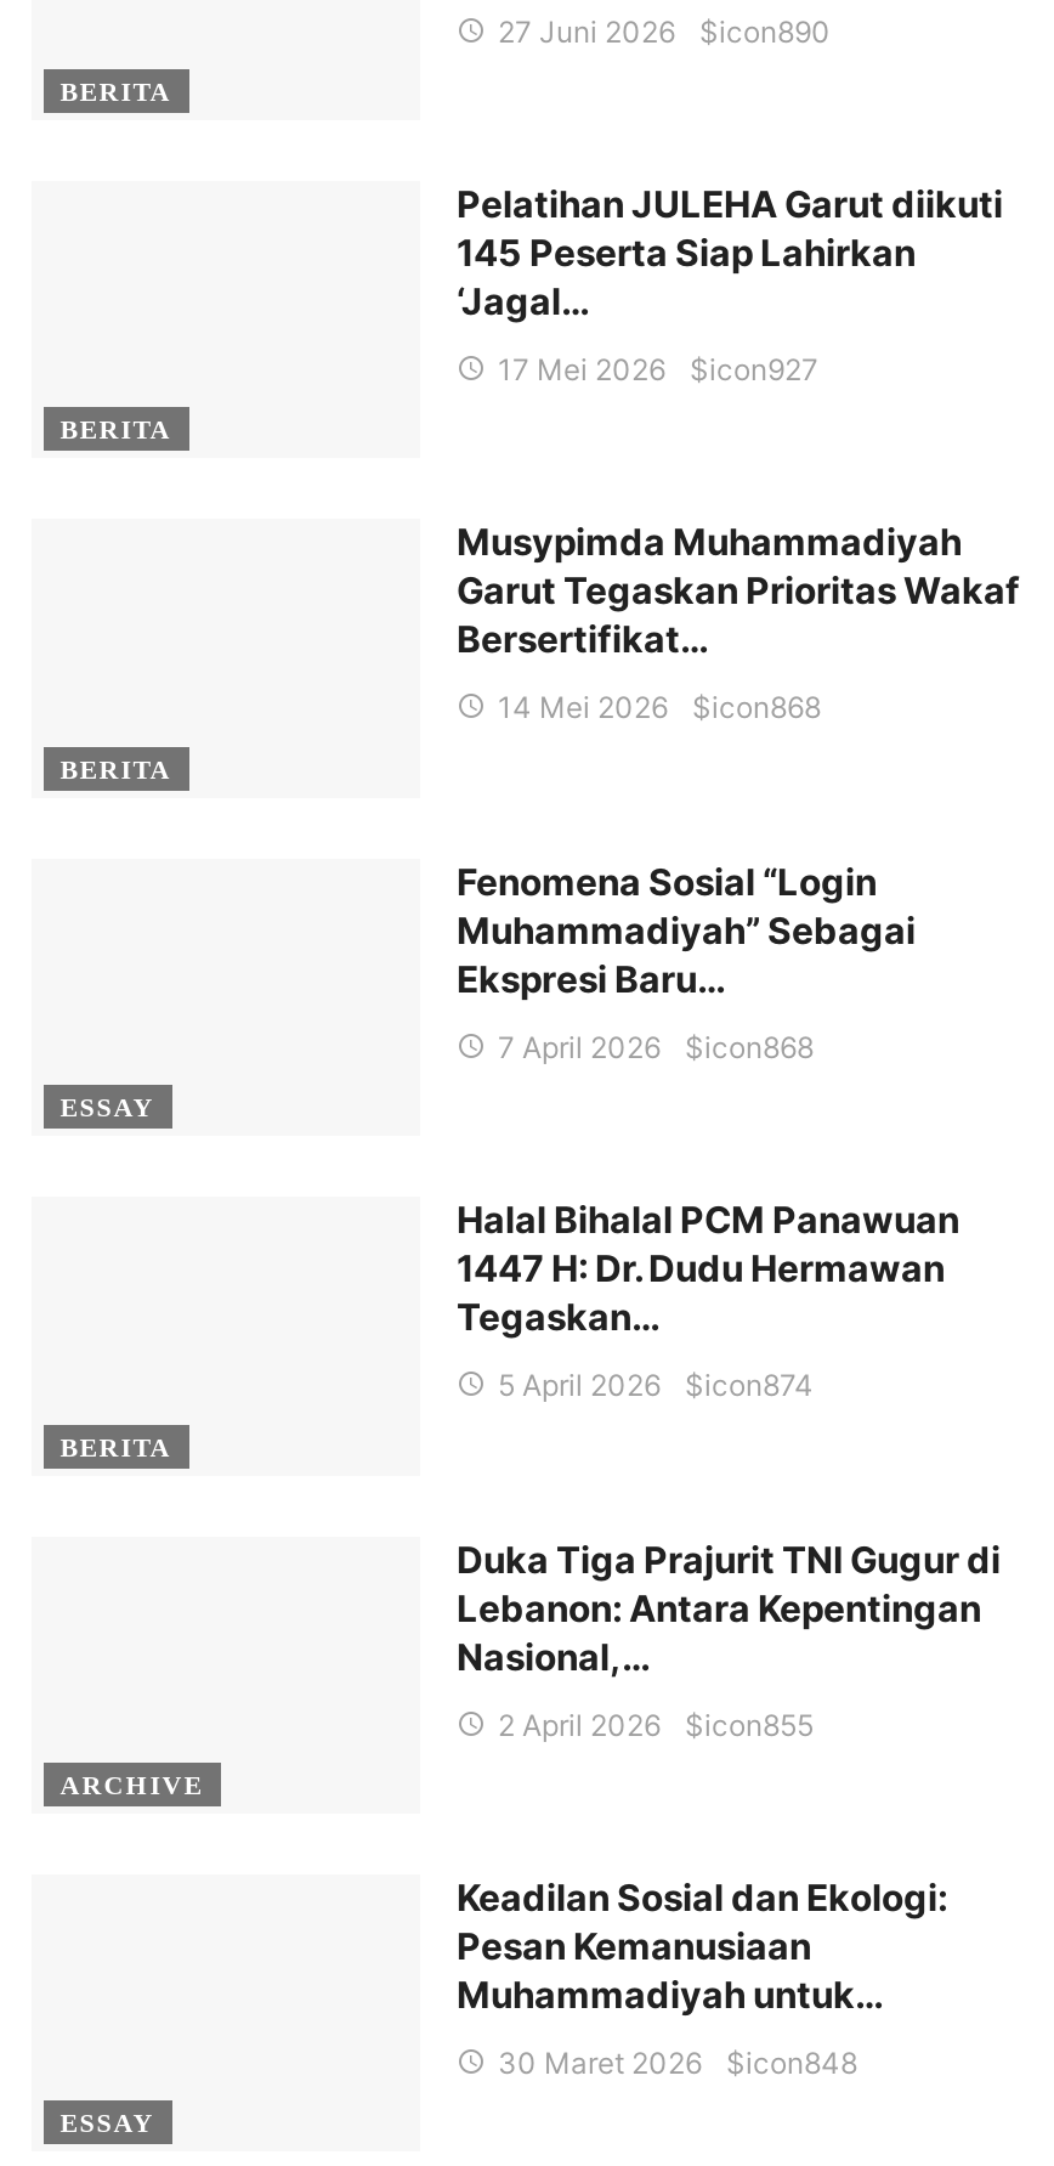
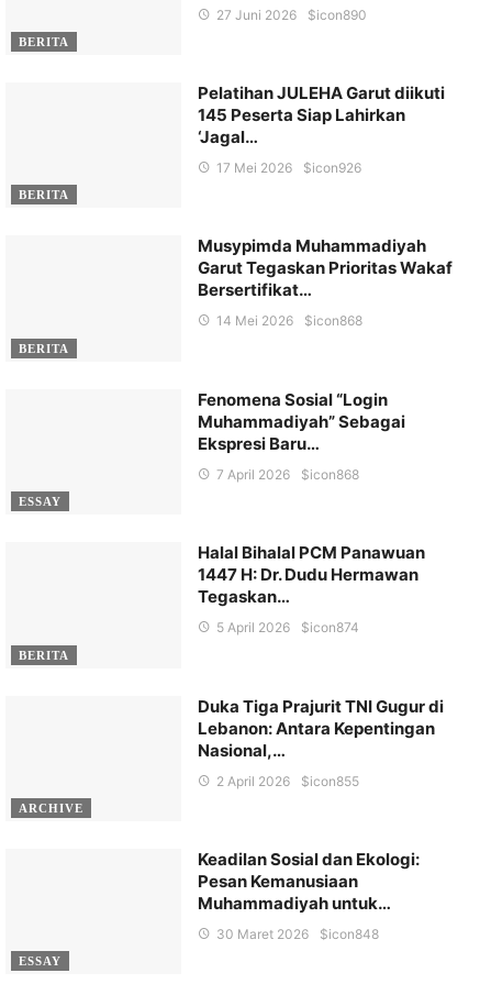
- 17 Mei 2026 $icon927
+ 17 Mei 2026 $icon926
